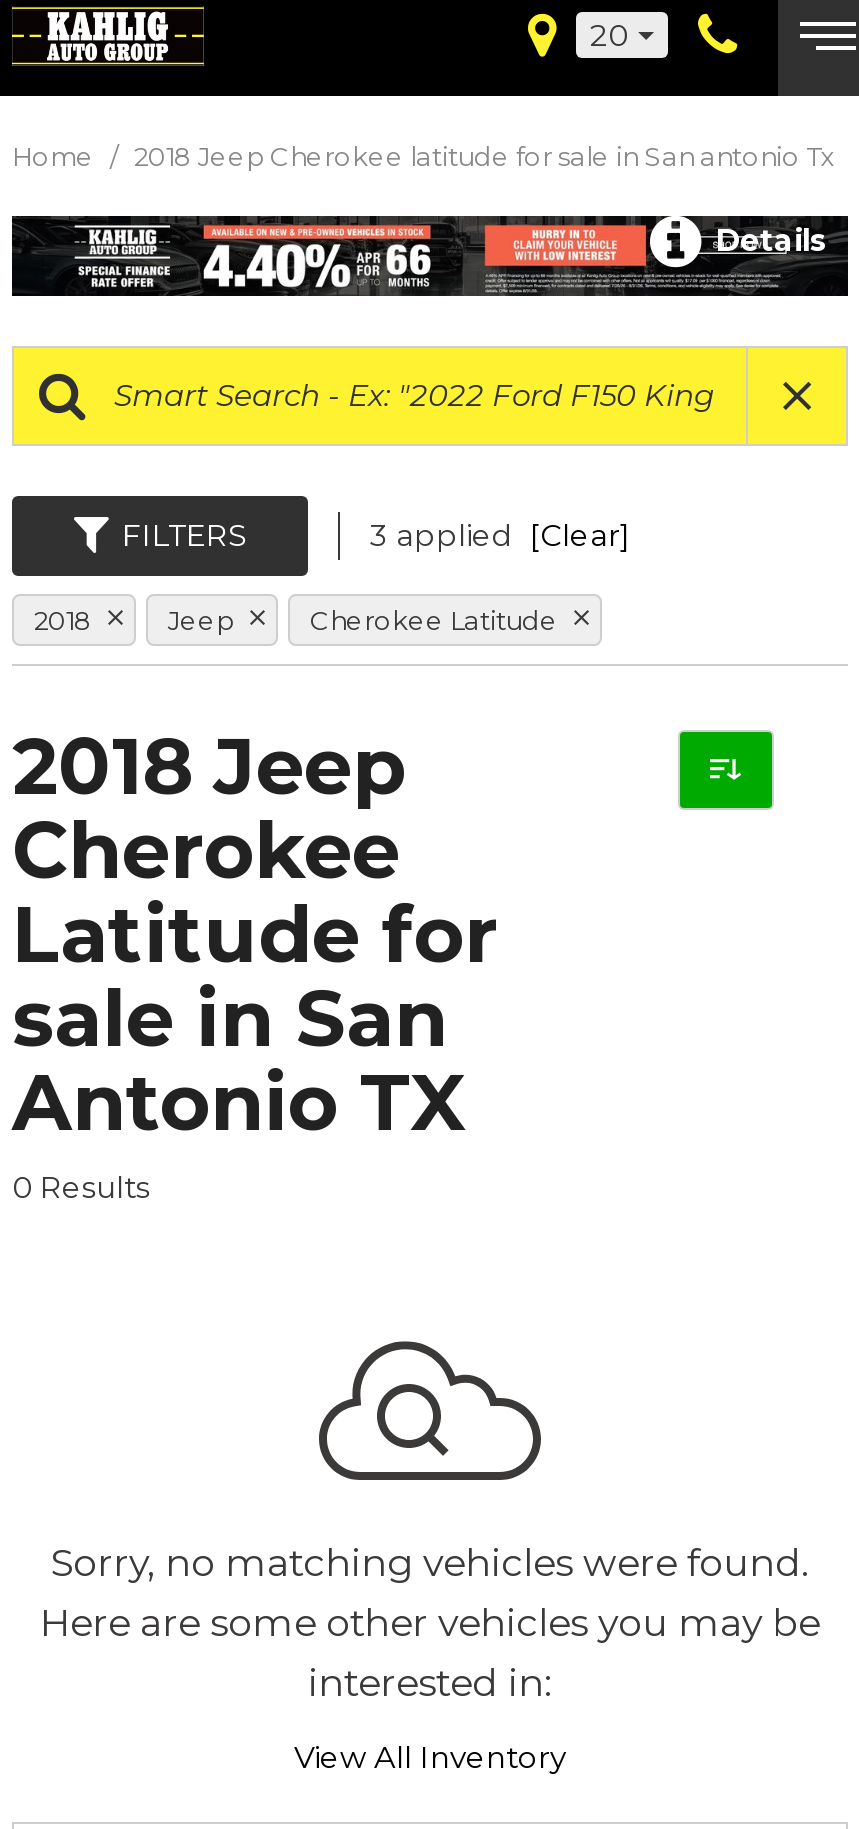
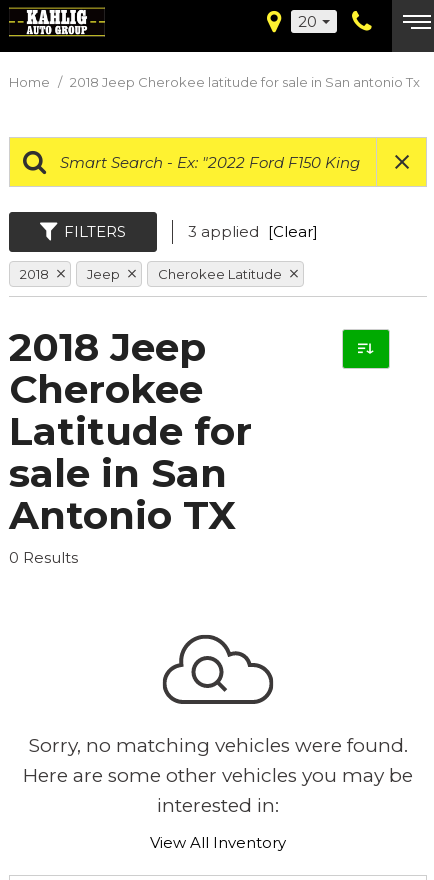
- Details
